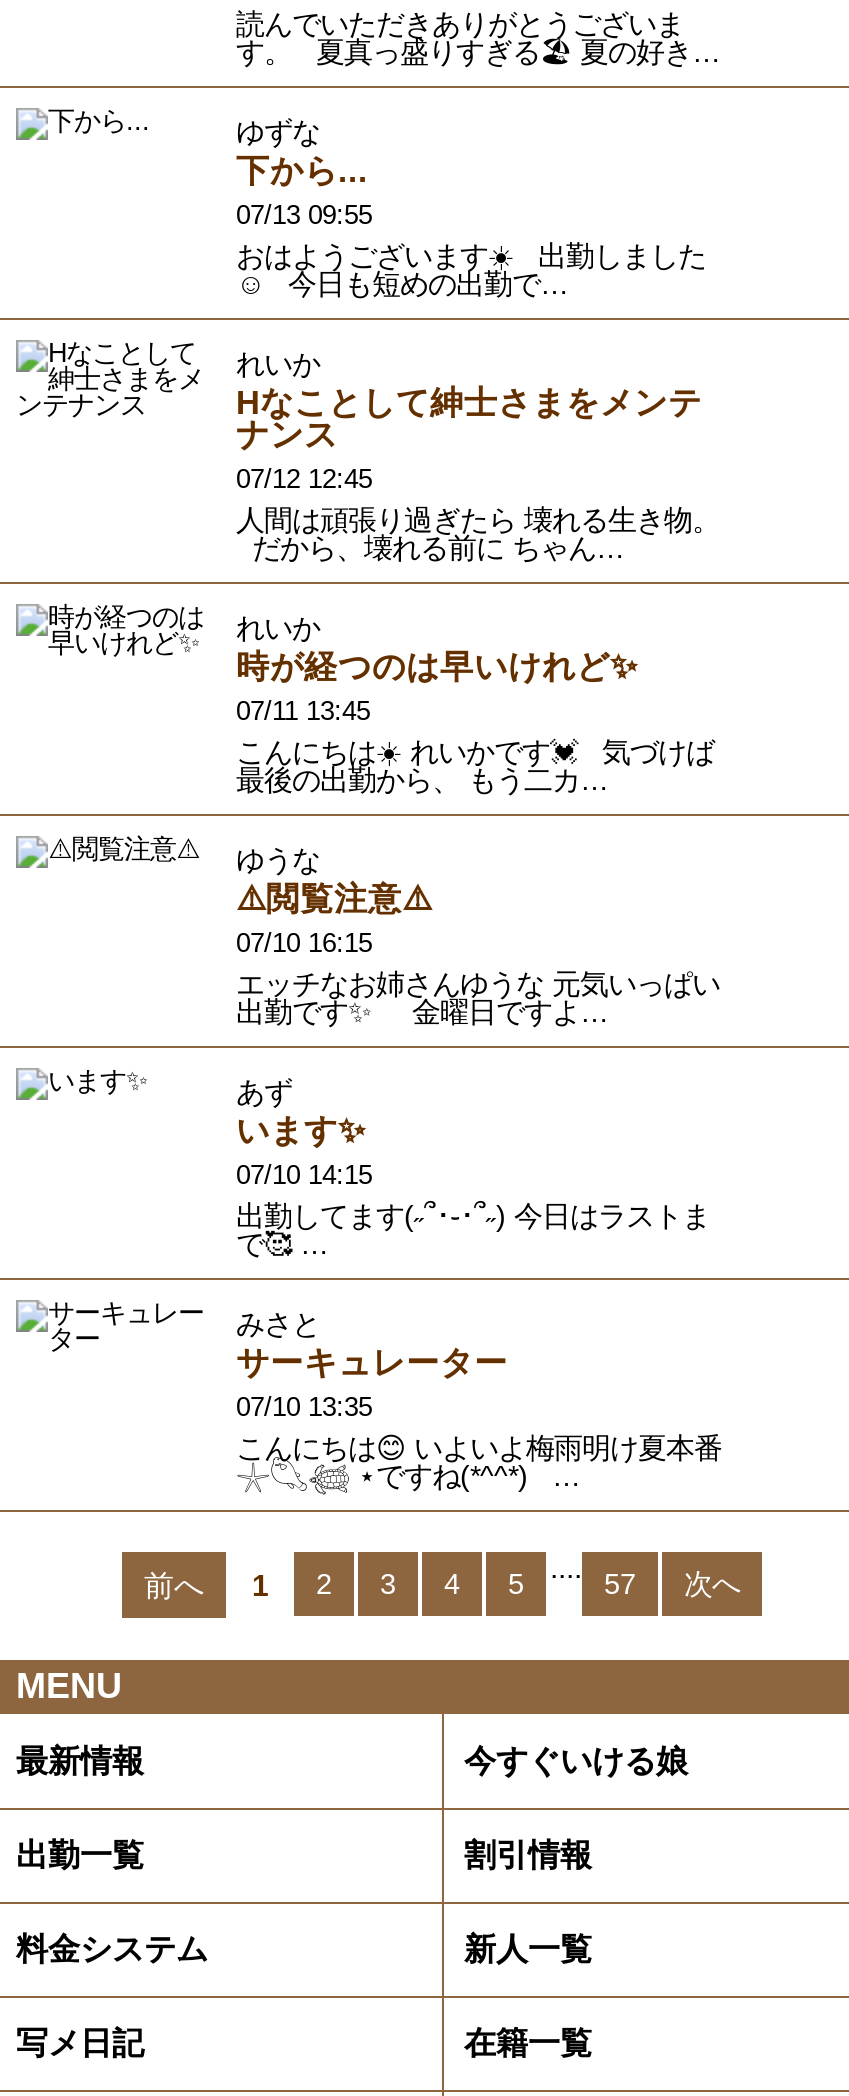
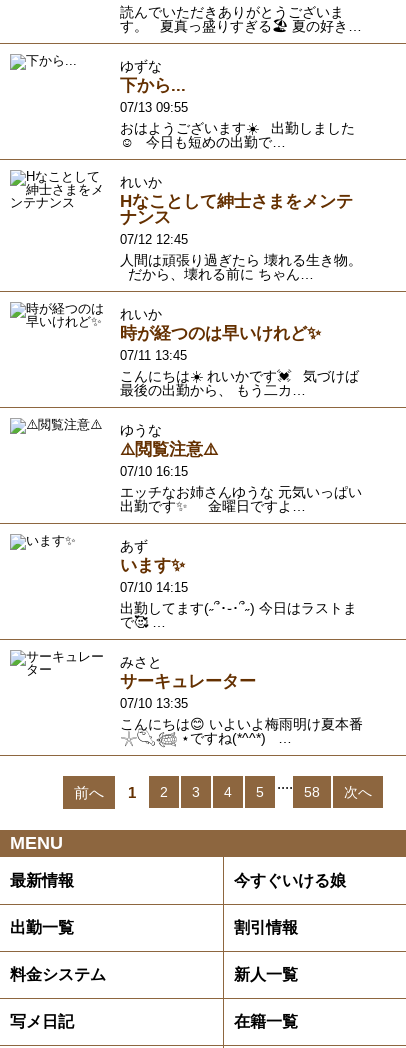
- 57
+ 58
